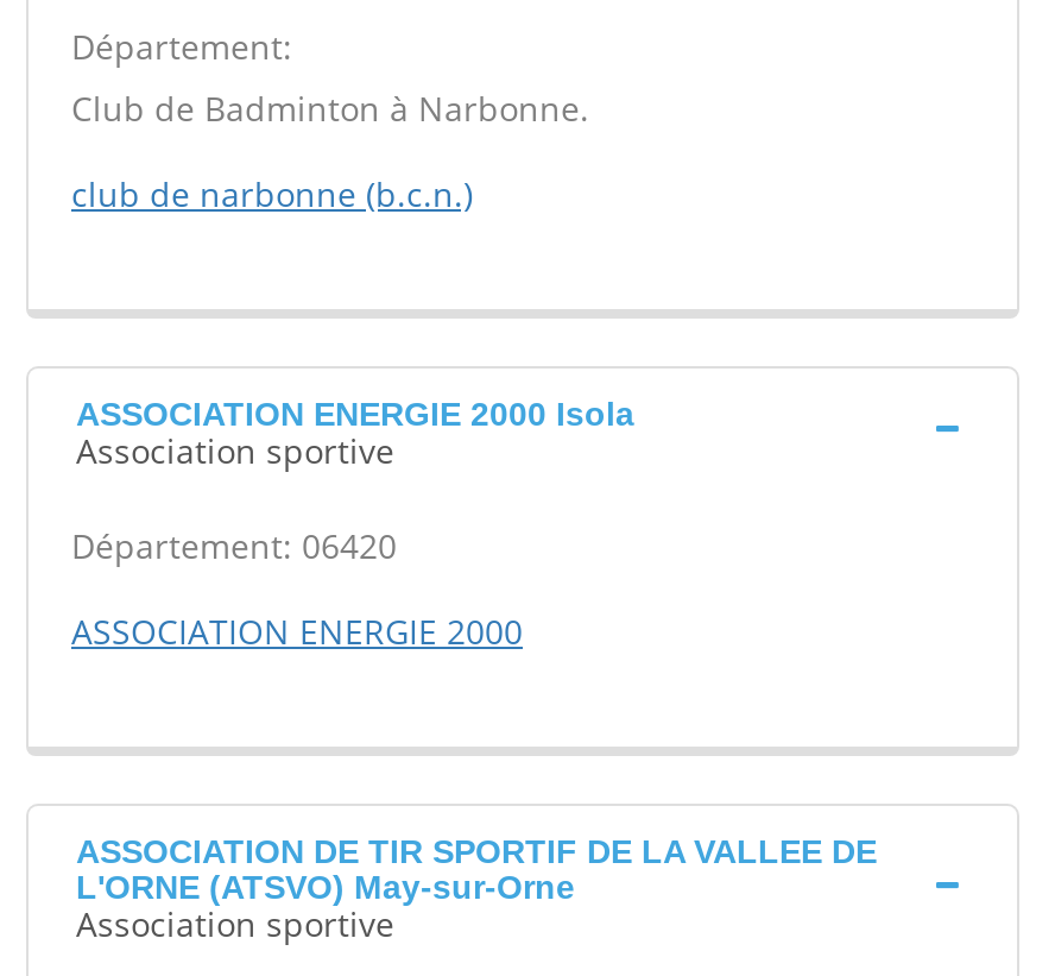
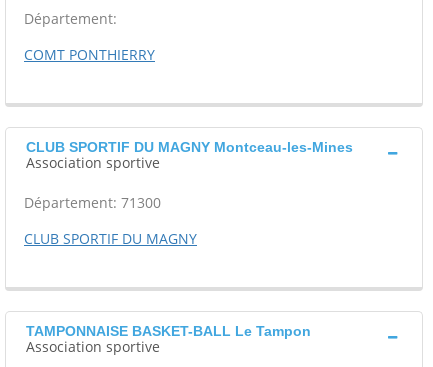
- Club de Badminton à Narbonne.
- club de narbonne (b.c.n.)
+ COMT PONTHIERRY

- ASSOCIATION ENERGIE 2000 Isola
+ CLUB SPORTIF DU MAGNY Montceau-les-Mines

- Département: 06420
+ Département: 71300

- ASSOCIATION ENERGIE 2000
+ CLUB SPORTIF DU MAGNY

- ASSOCIATION DE TIR SPORTIF DE LA VALLEE DE
- L'ORNE (ATSVO) May-sur-Orne
+ TAMPONNAISE BASKET-BALL Le Tampon
